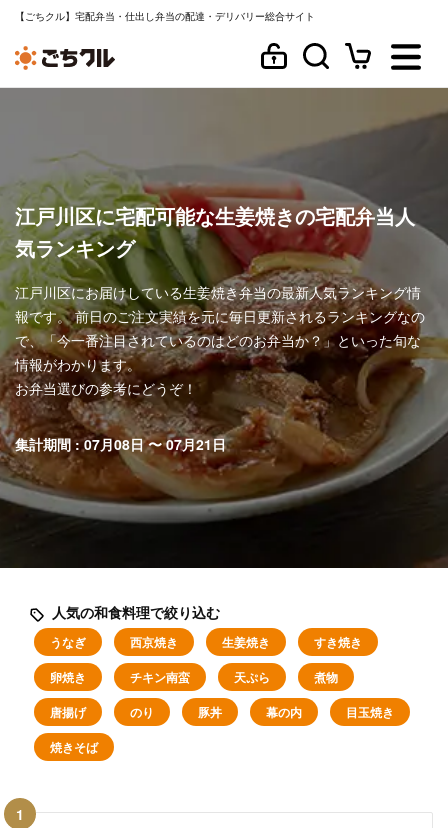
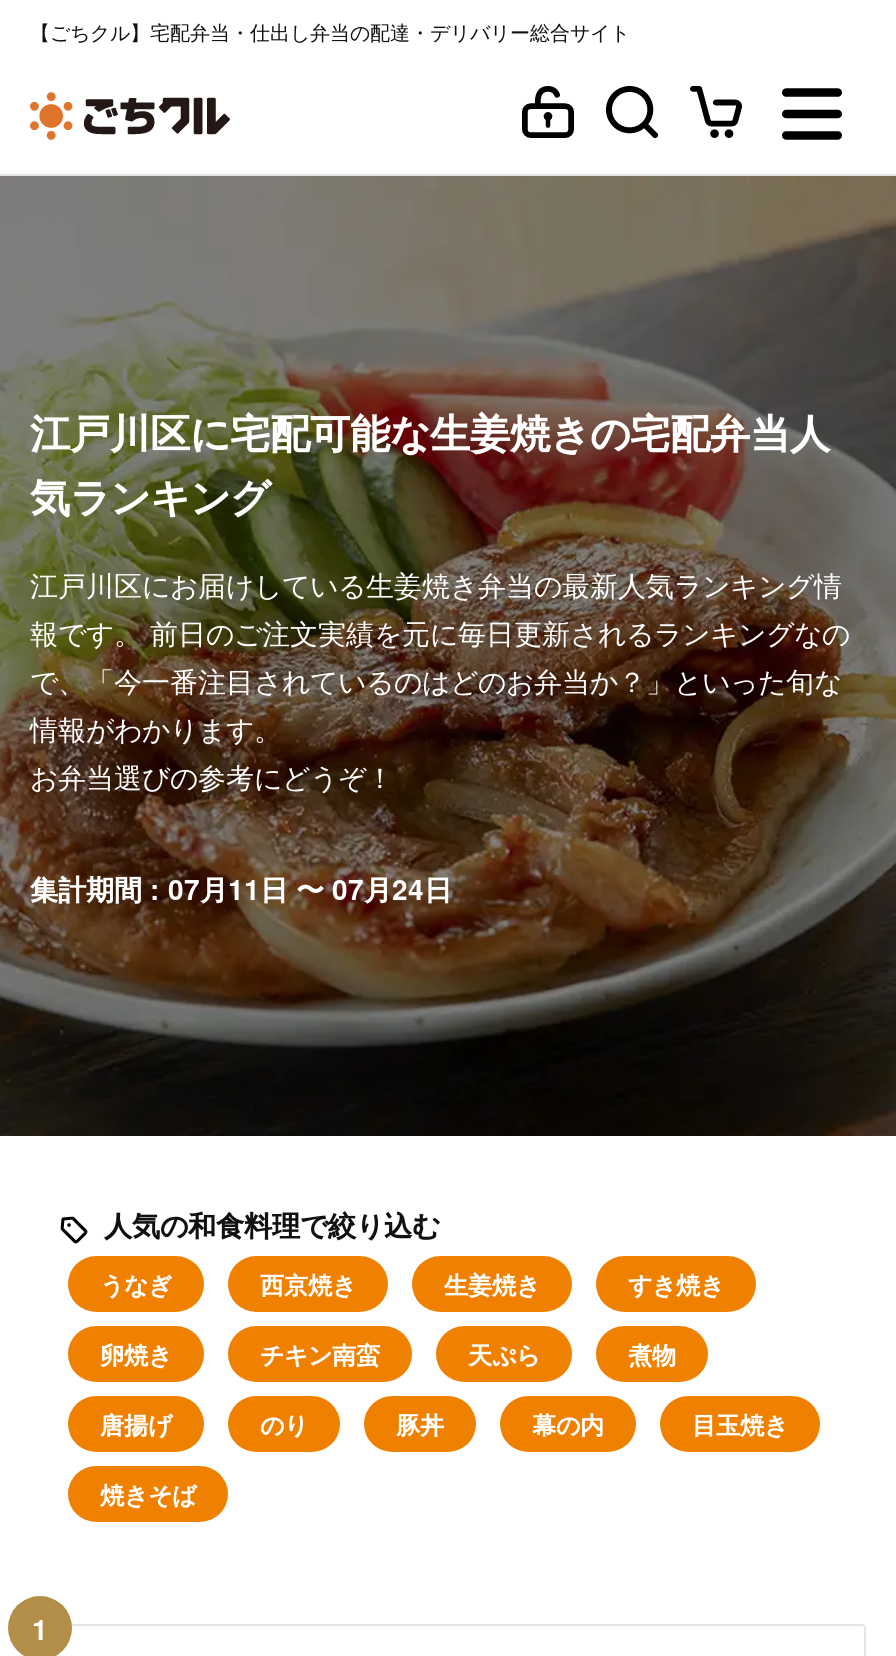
- 集計期間 : 07月08日 〜 07月21日
+ 集計期間 : 07月11日 〜 07月24日
